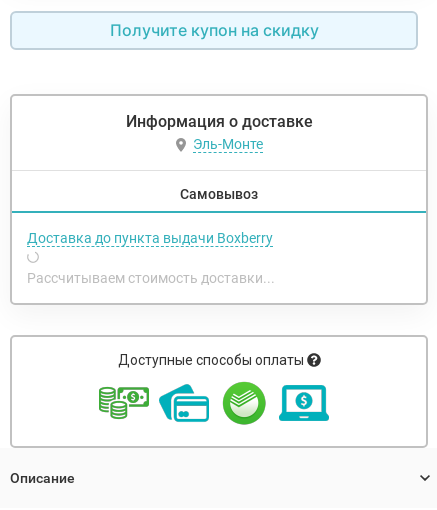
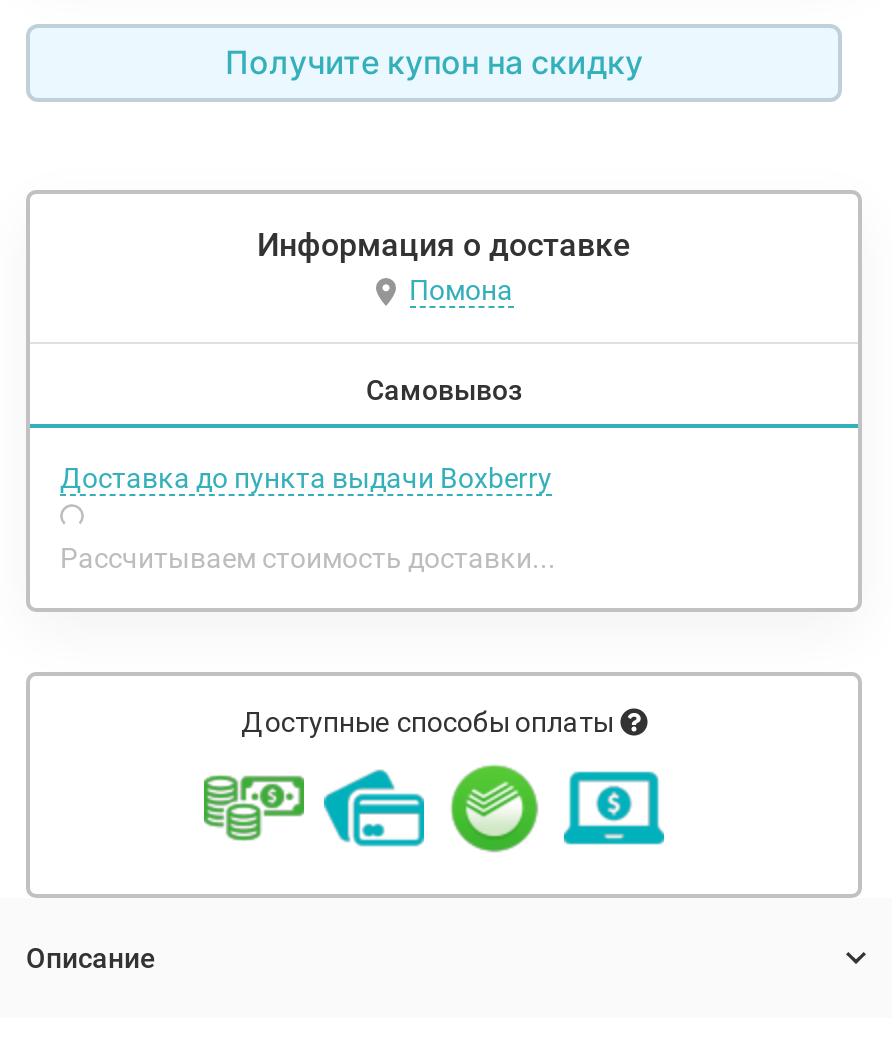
- Эль-Монте
+ Помона
